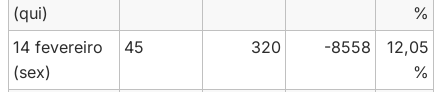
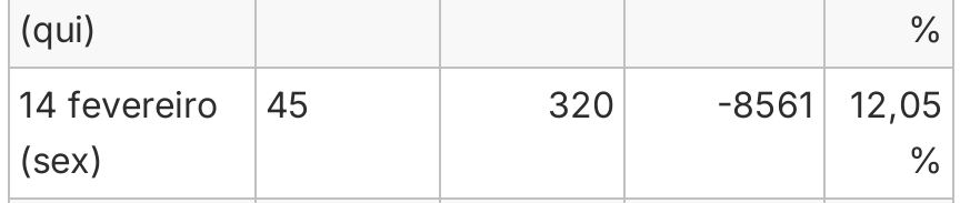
- -8558 12,05
+ -8561 12,05
